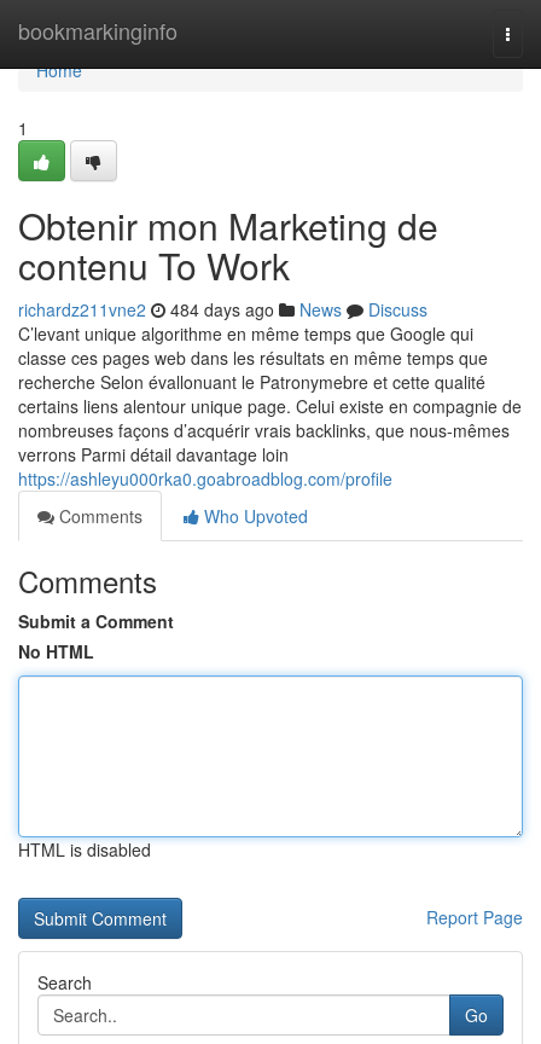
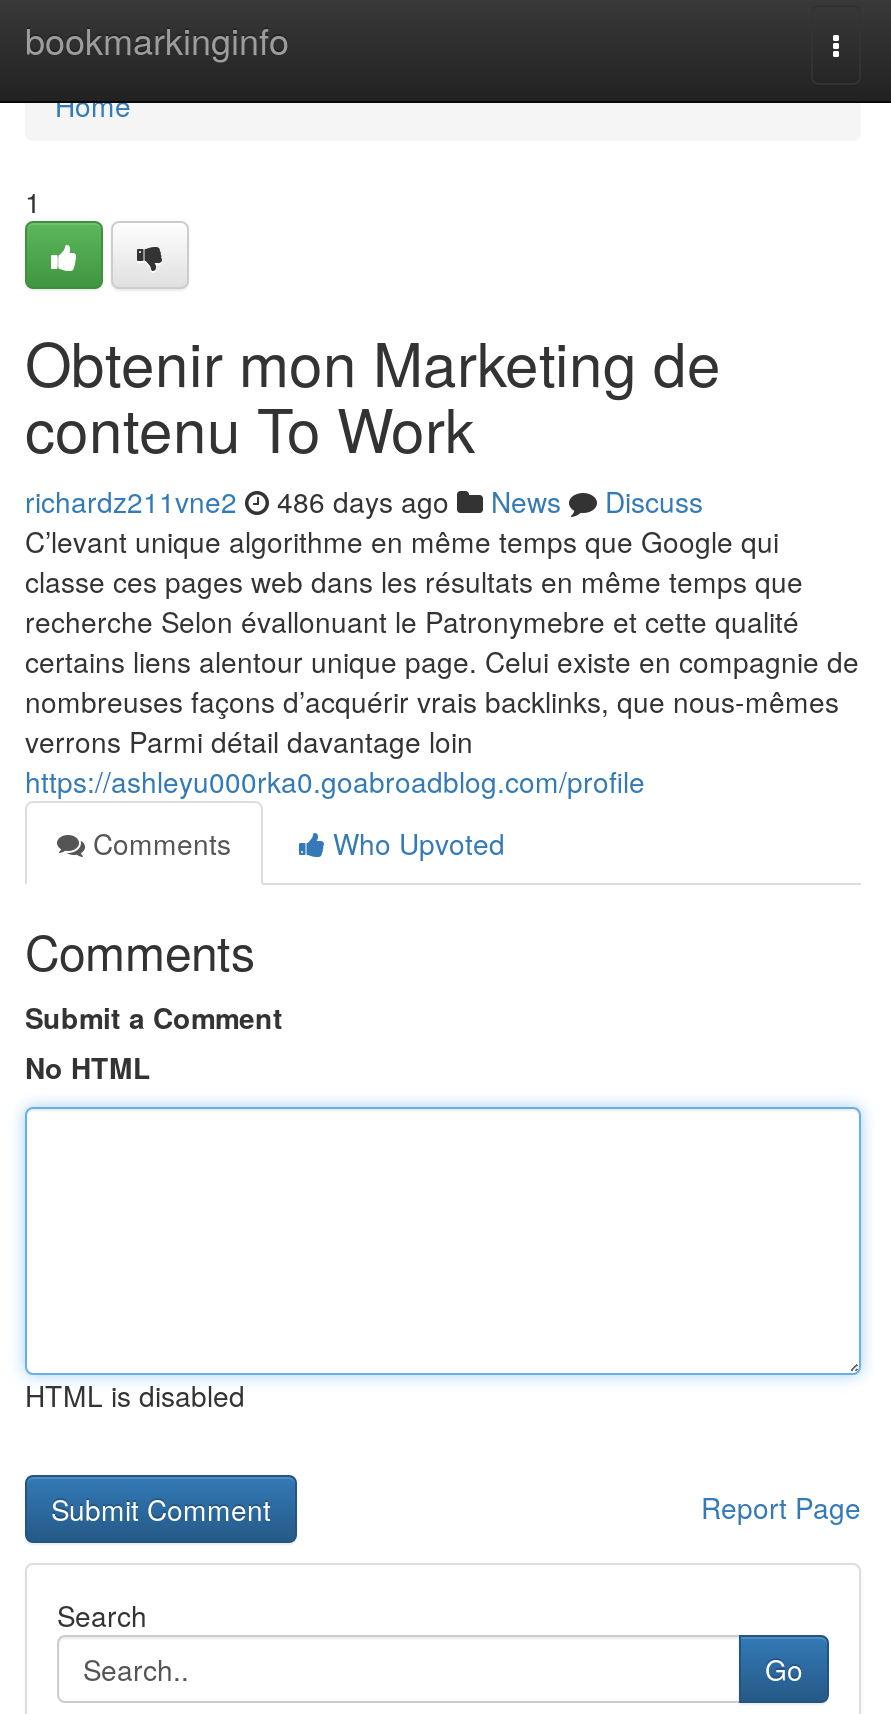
- richardz211vne2 484 days ago News Discuss
+ richardz211vne2 486 days ago News Discuss
